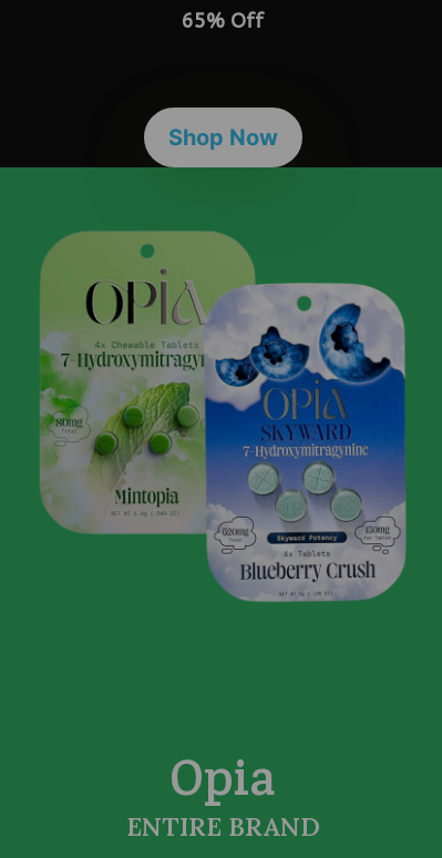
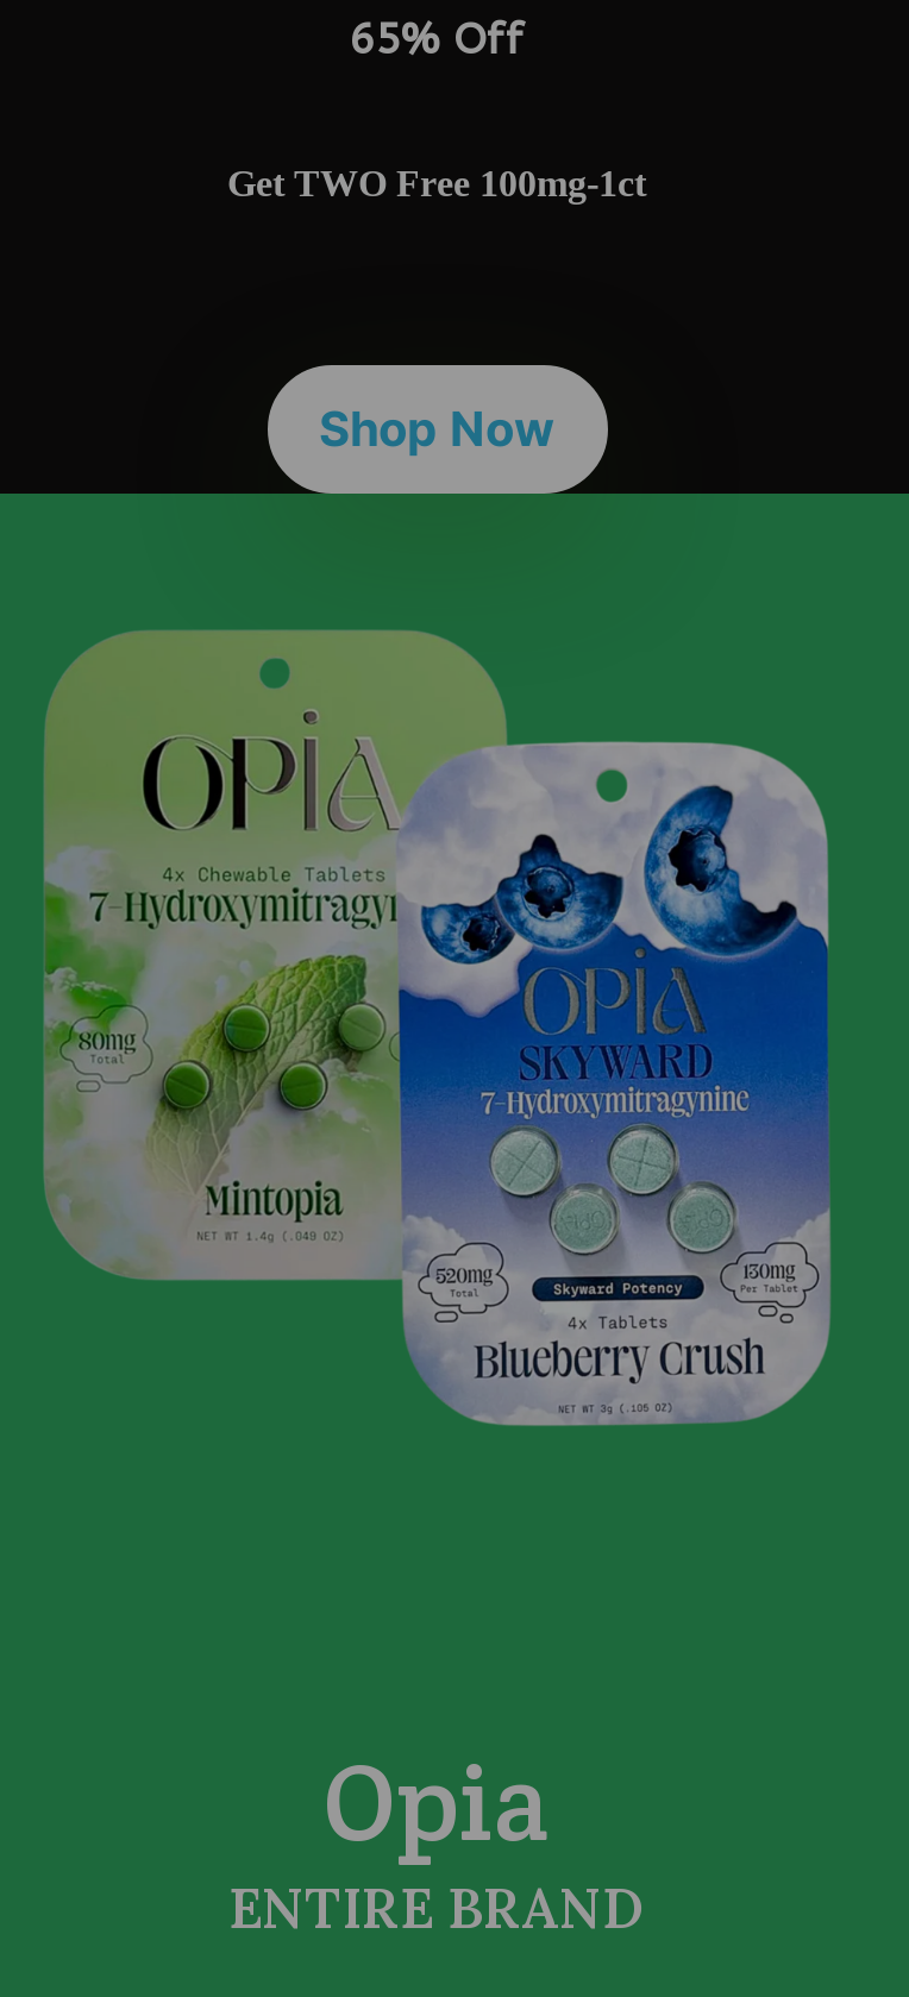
+ Get TWO Free 100mg-1ct
